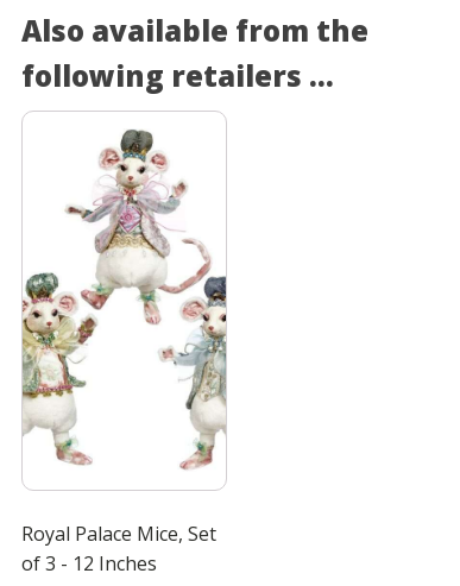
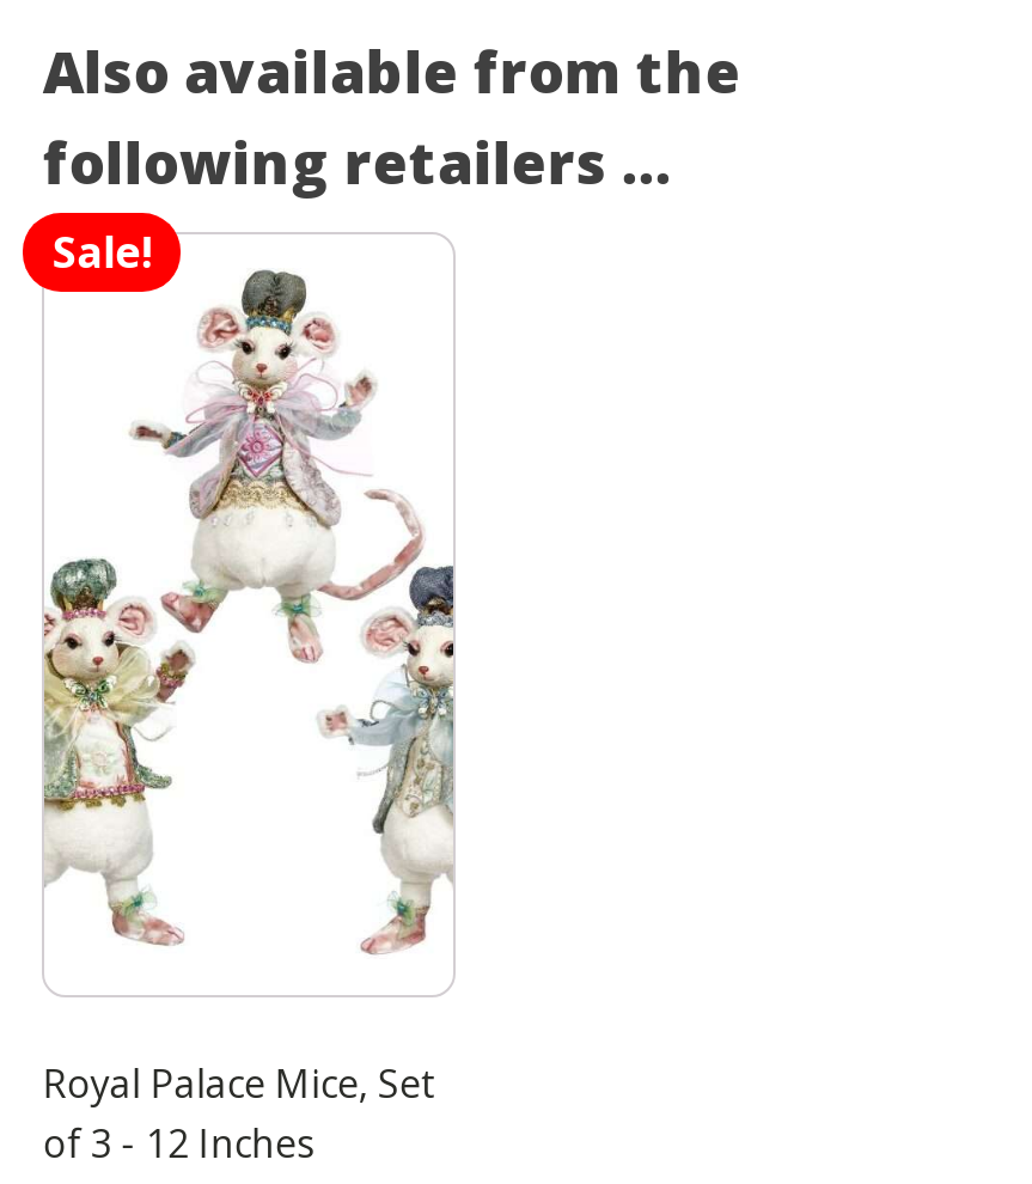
+ Sale!
